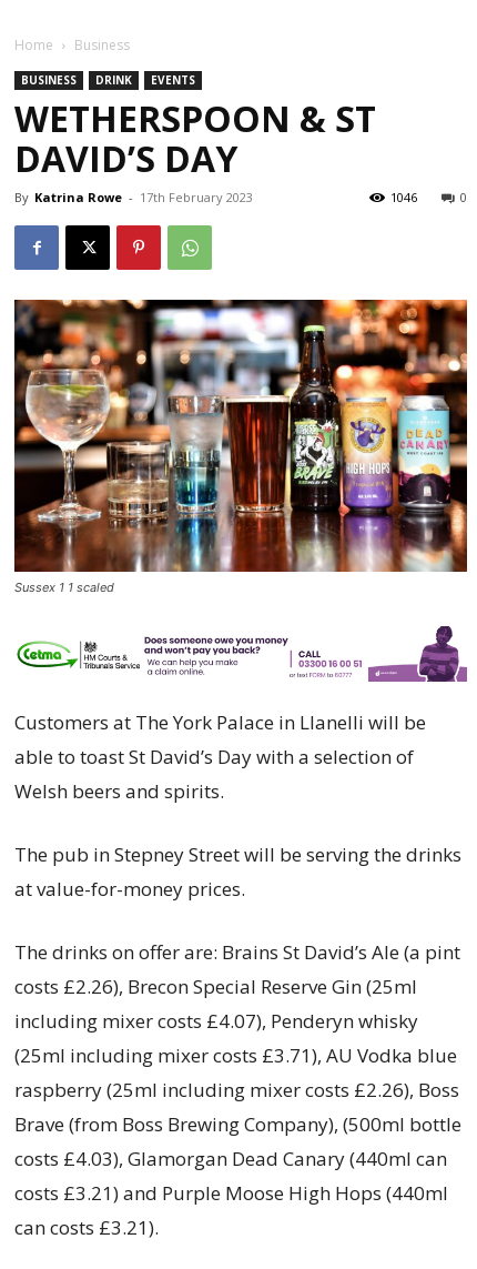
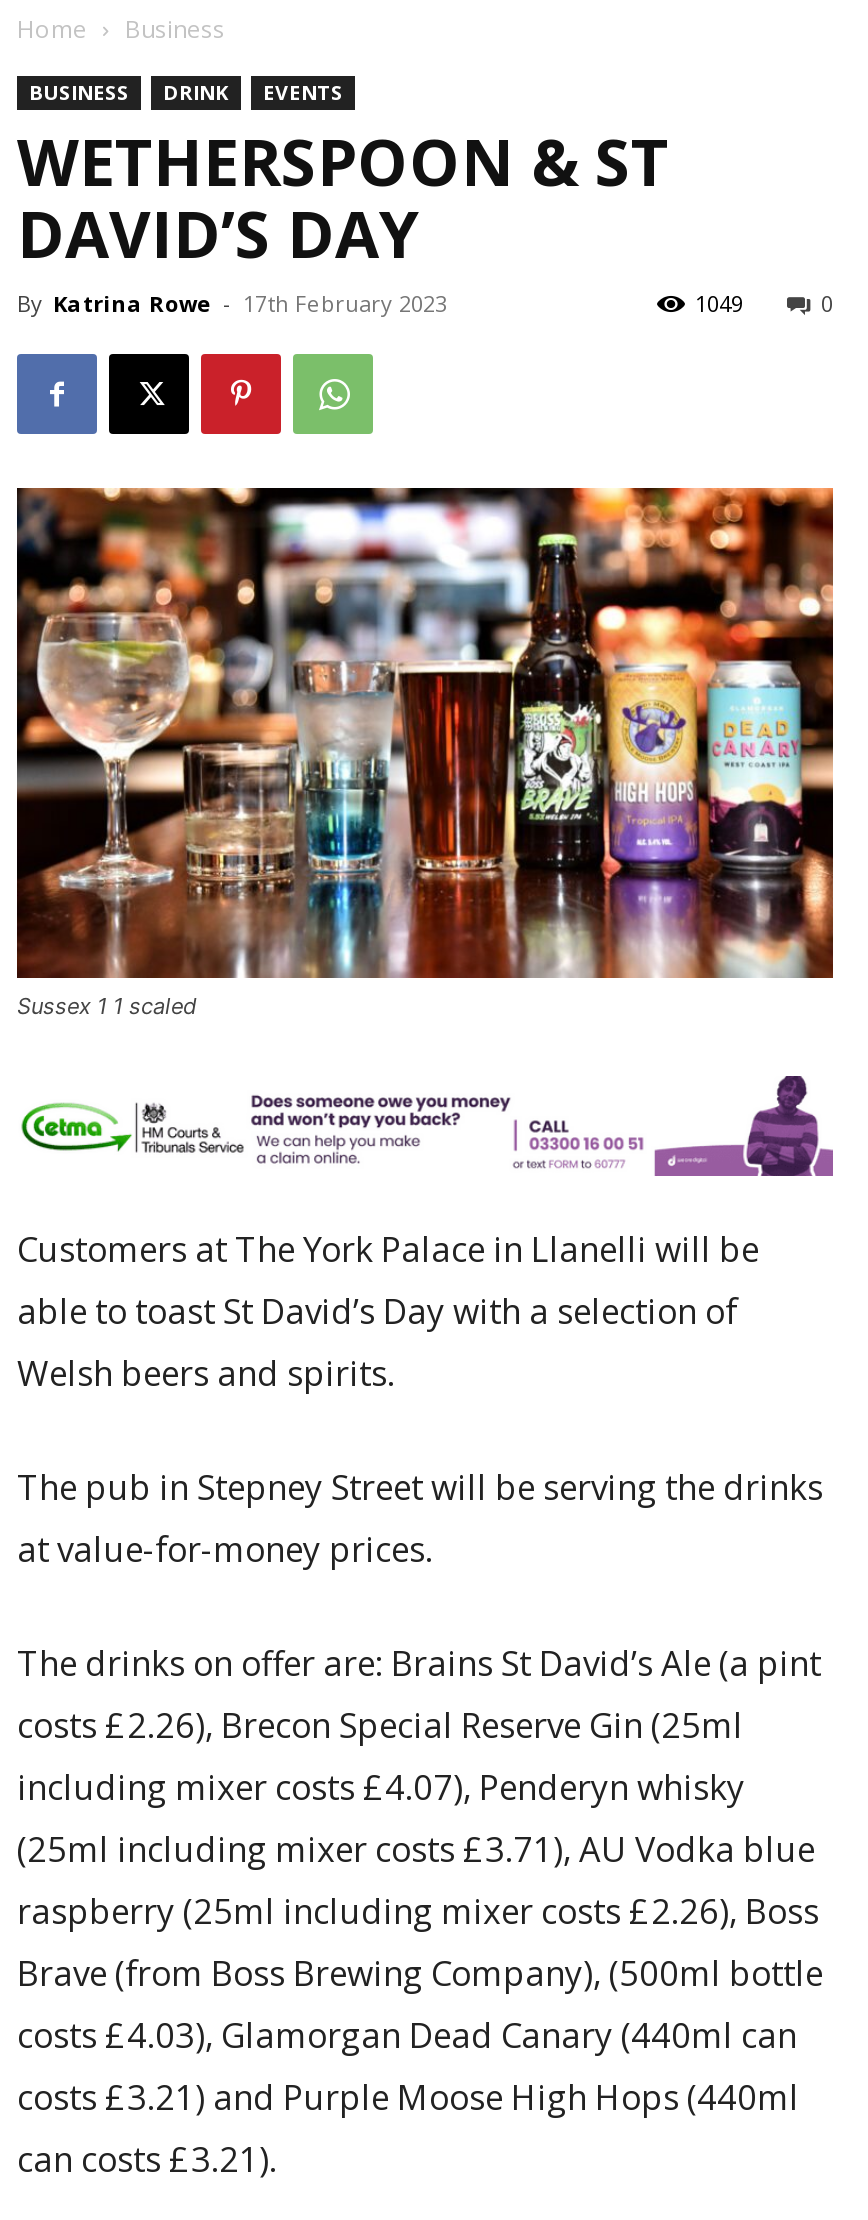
- 1046
+ 1049
